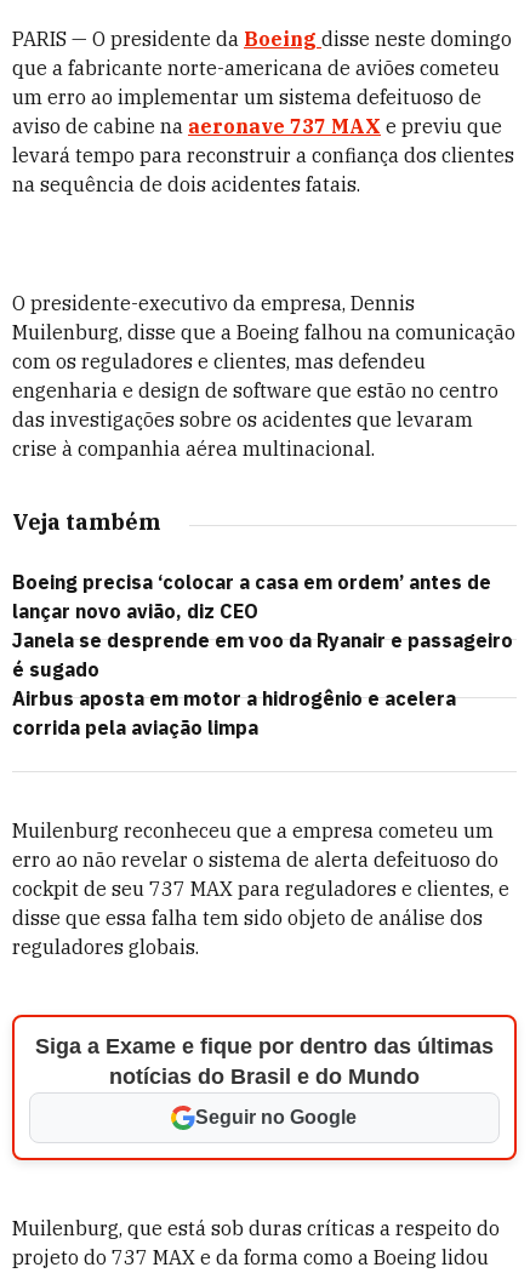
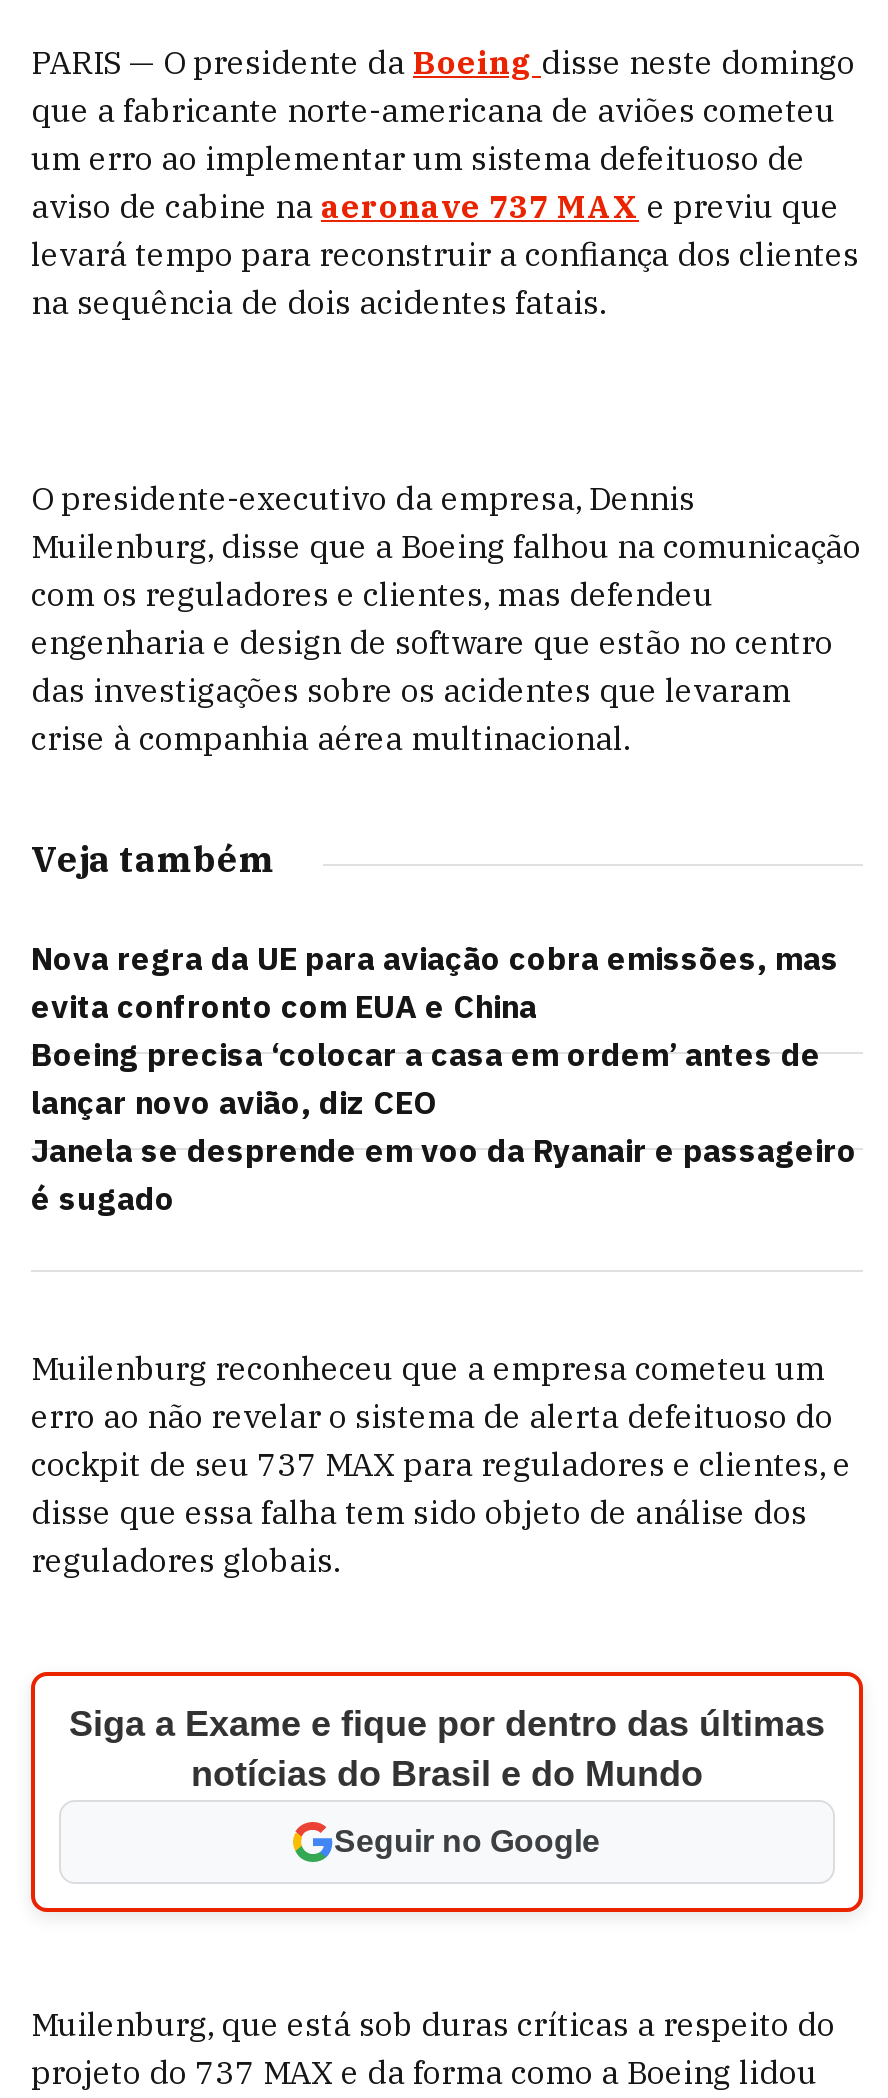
+ Nova regra da UE para aviação cobra emissões, mas
+ evita confronto com EUA e China

moved down: Boeing precisa ‘colocar a casa em ordem’ antes de | lançar novo avião, diz CEO | Janela se desprende em voo da Ryanair e passageiro | é sugado

- Airbus aposta em motor a hidrogênio e acelera
- corrida pela aviação limpa
